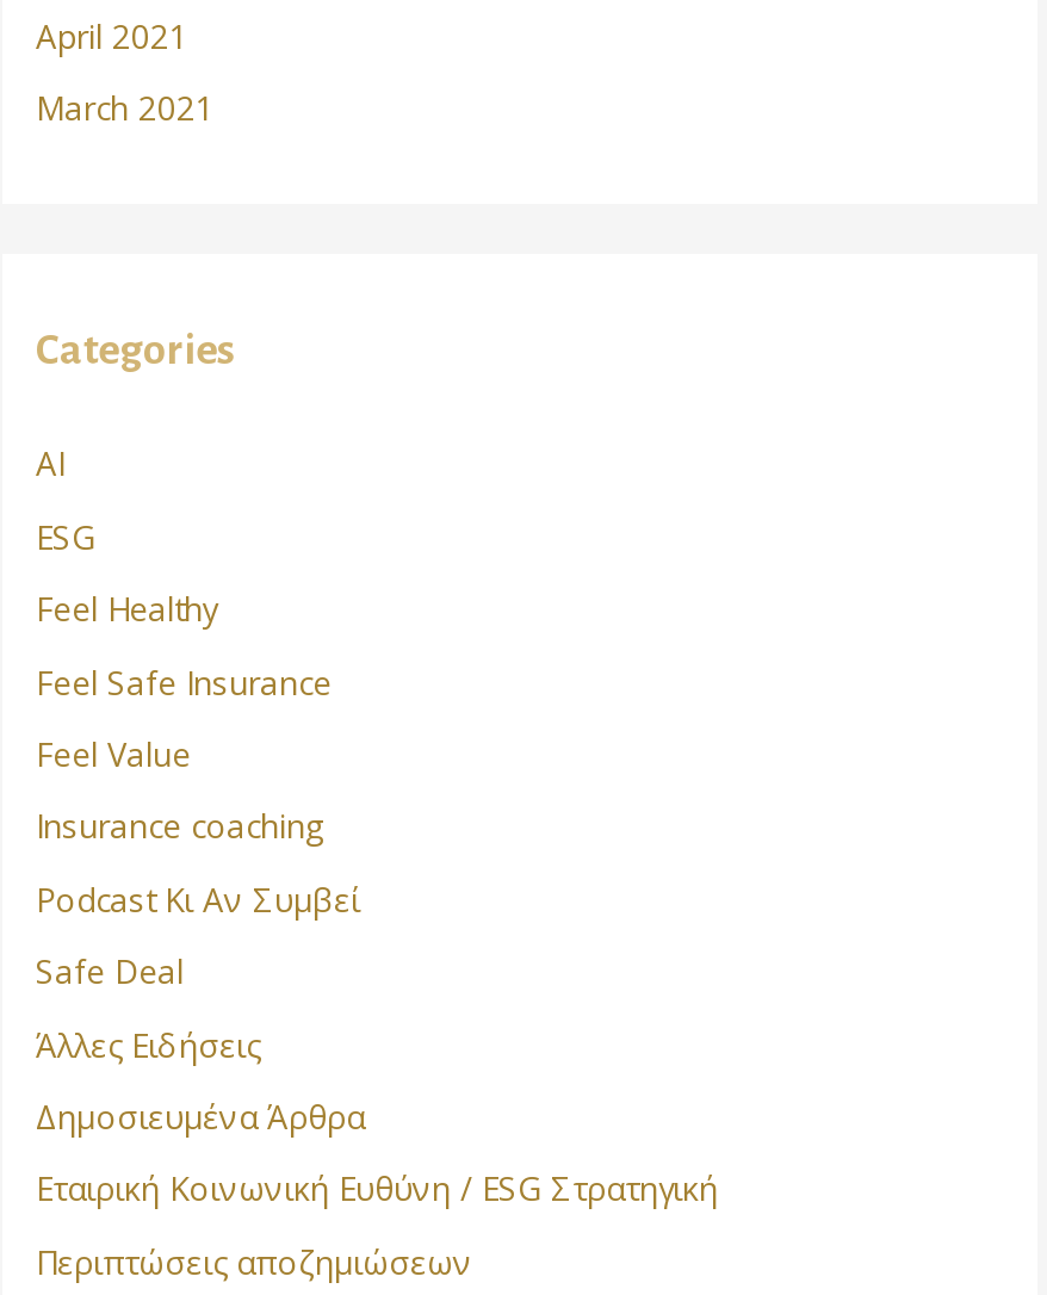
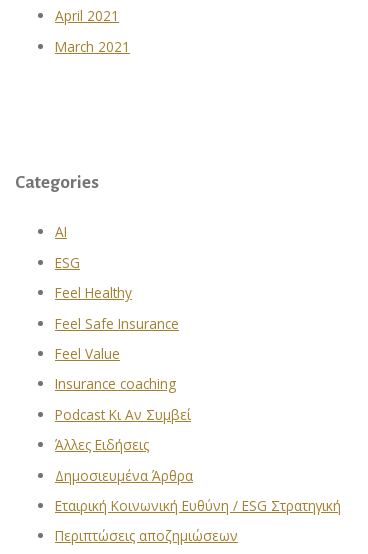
moved down: Categories | AI | ESG | Feel Healthy | Feel Safe Insurance | Feel Value | Insurance coaching | Podcast Κι Αν Συμβεί

- Safe Deal
